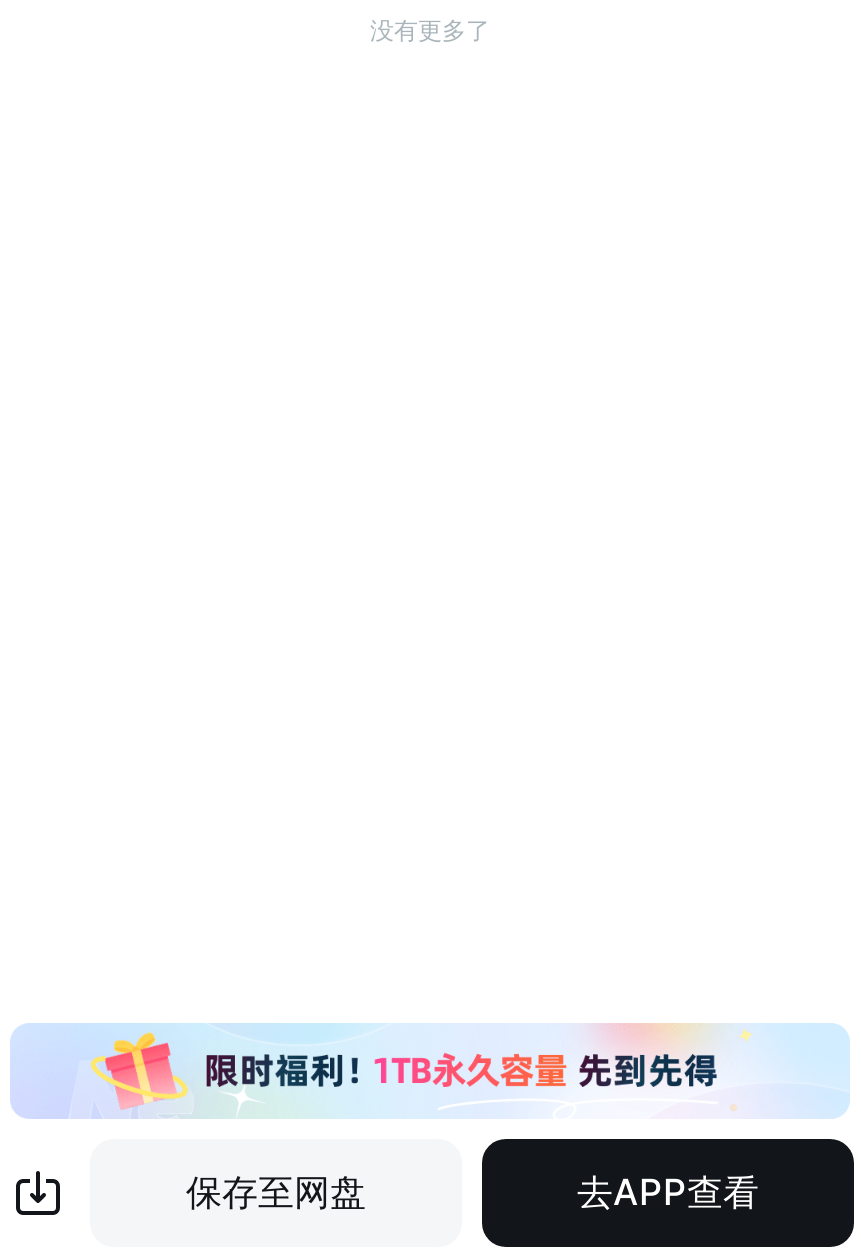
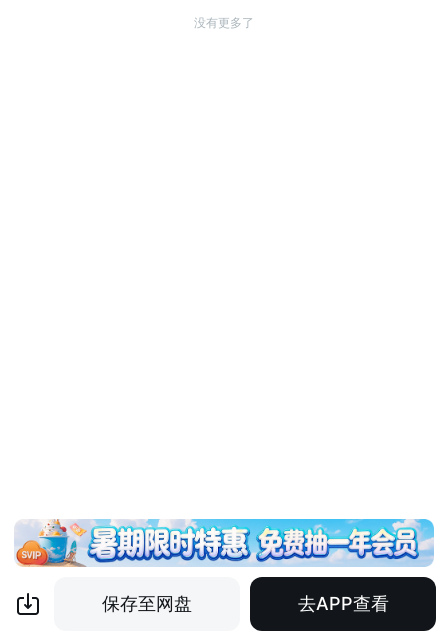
- [image]
+ [image]
